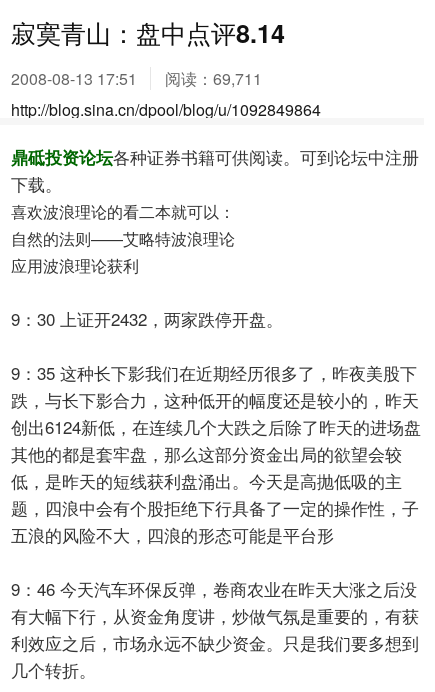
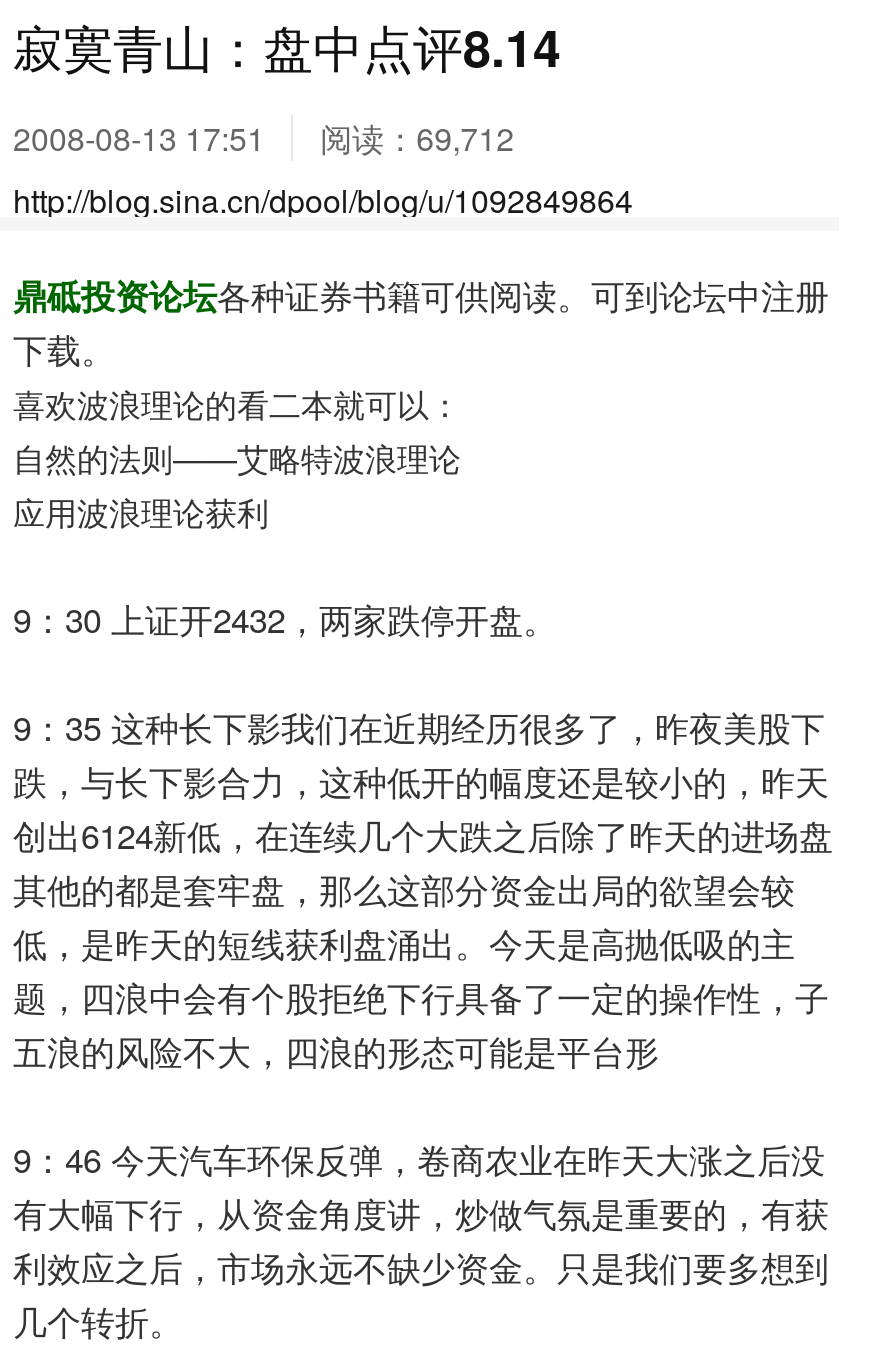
- 2008-08-13 17:51 阅读：69,711
+ 2008-08-13 17:51 阅读：69,712
